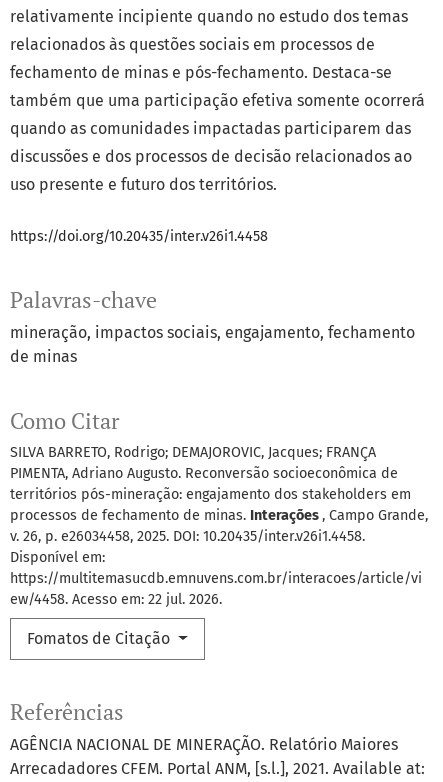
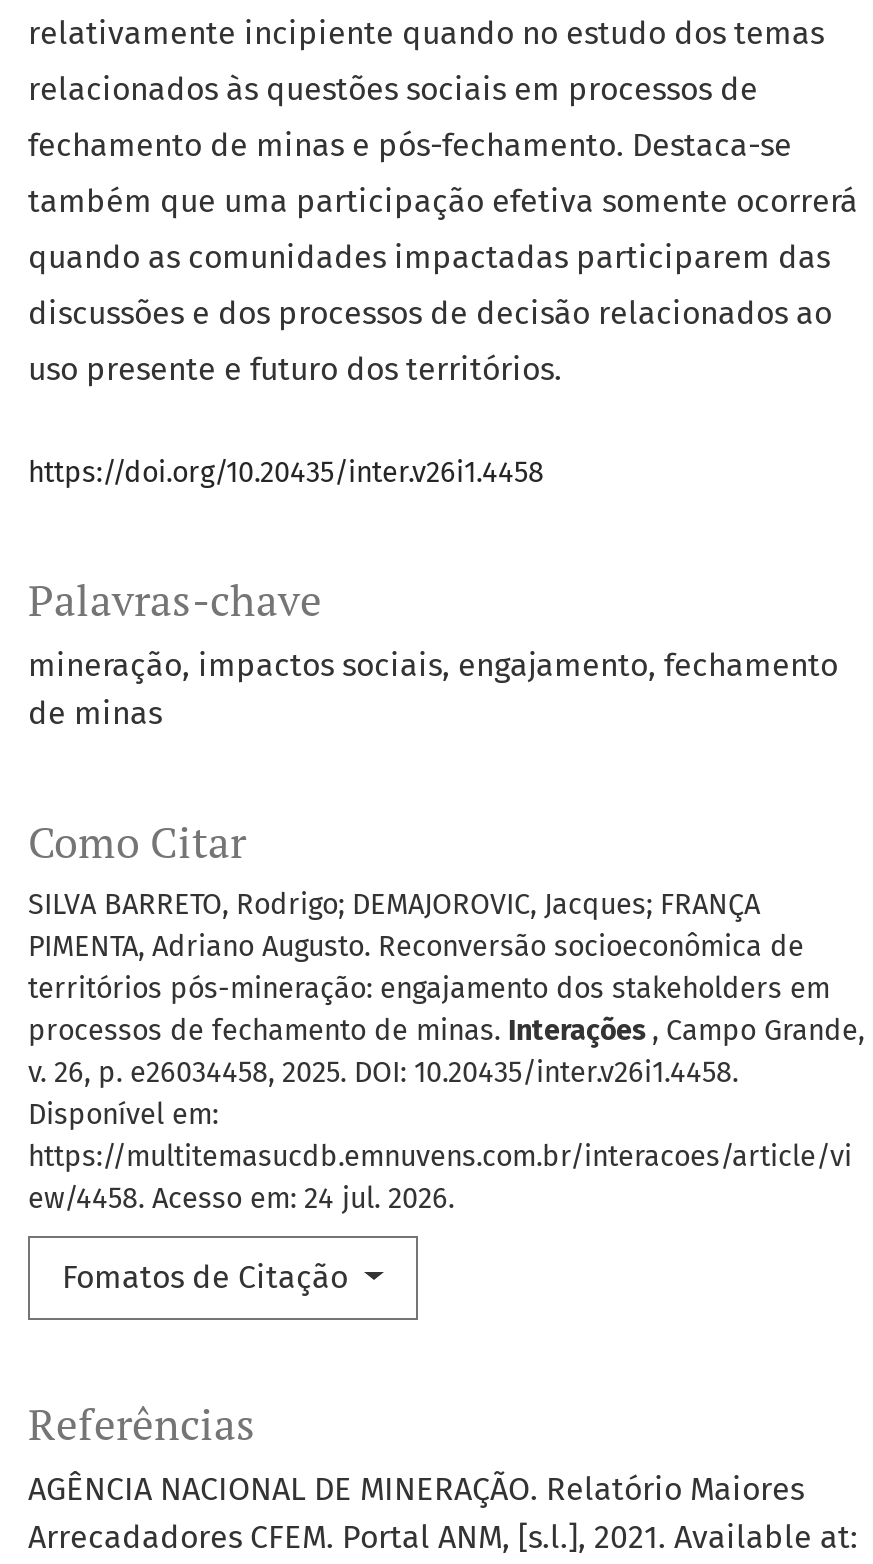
- ew/4458. Acesso em: 22 jul. 2026.
+ ew/4458. Acesso em: 24 jul. 2026.
